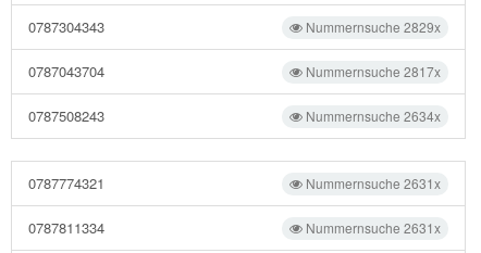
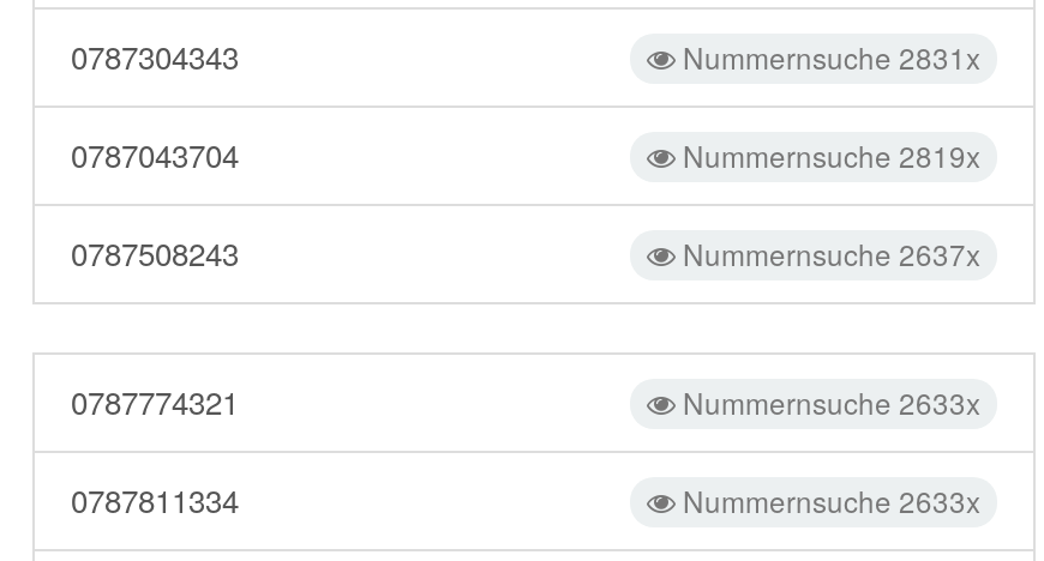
- Nummernsuche 2829x
+ Nummernsuche 2831x

- Nummernsuche 2817x
+ Nummernsuche 2819x

- Nummernsuche 2634x
+ Nummernsuche 2637x

- Nummernsuche 2631x
+ Nummernsuche 2633x

- Nummernsuche 2631x
+ Nummernsuche 2633x
